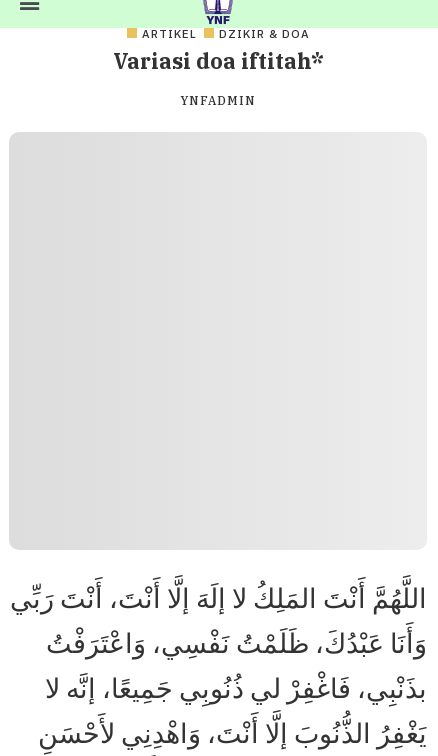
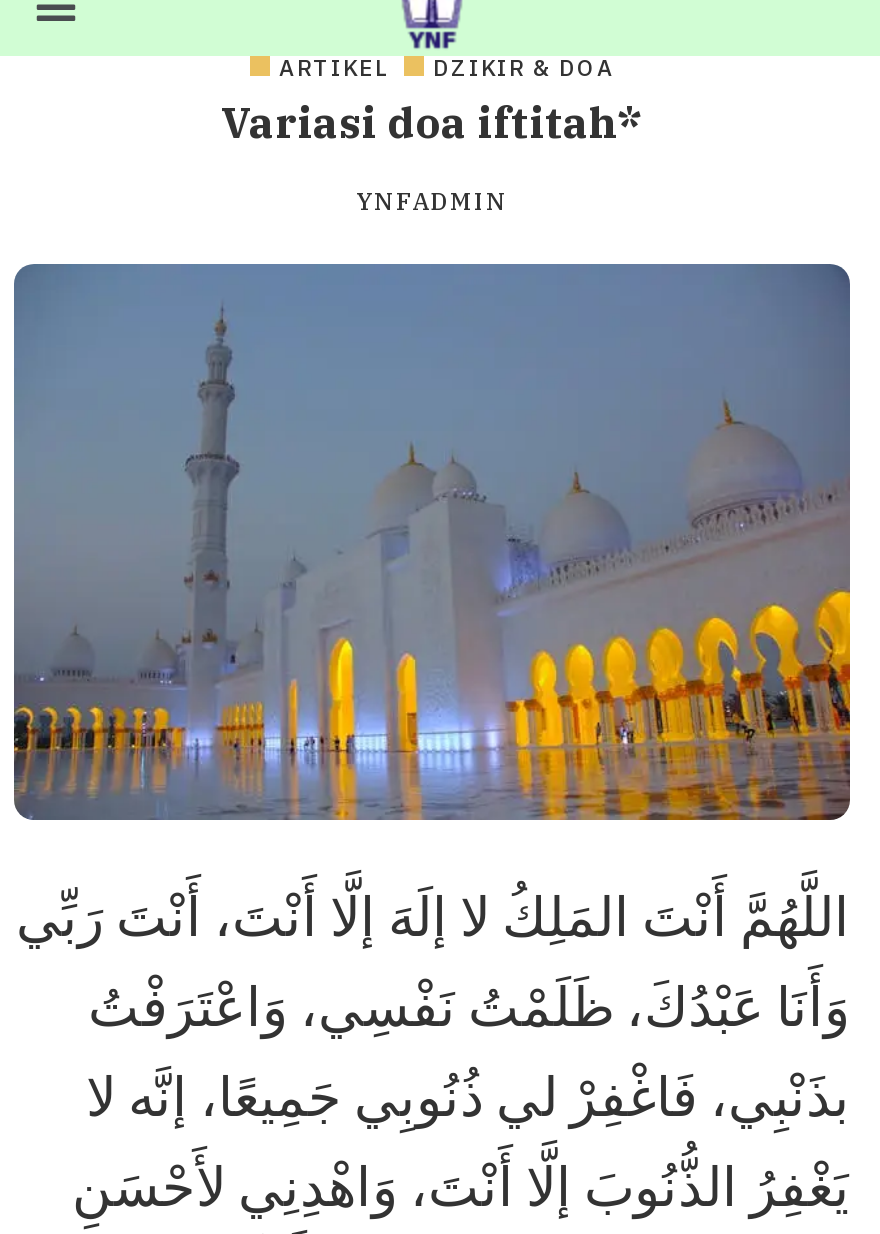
+ [image]
